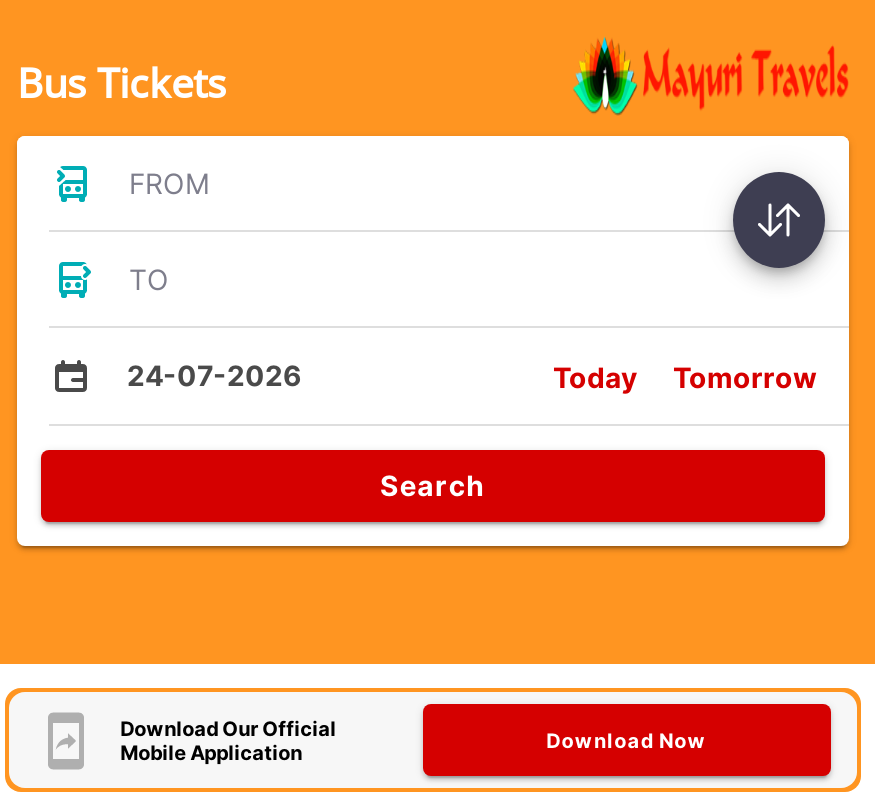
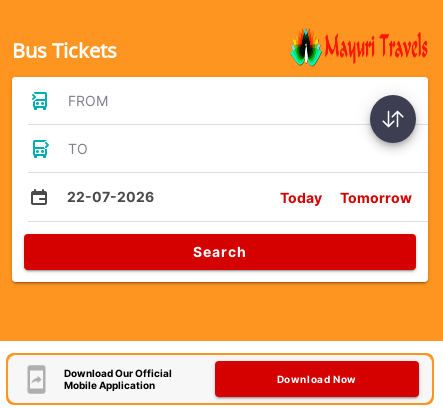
- 24-07-2026
+ 22-07-2026
